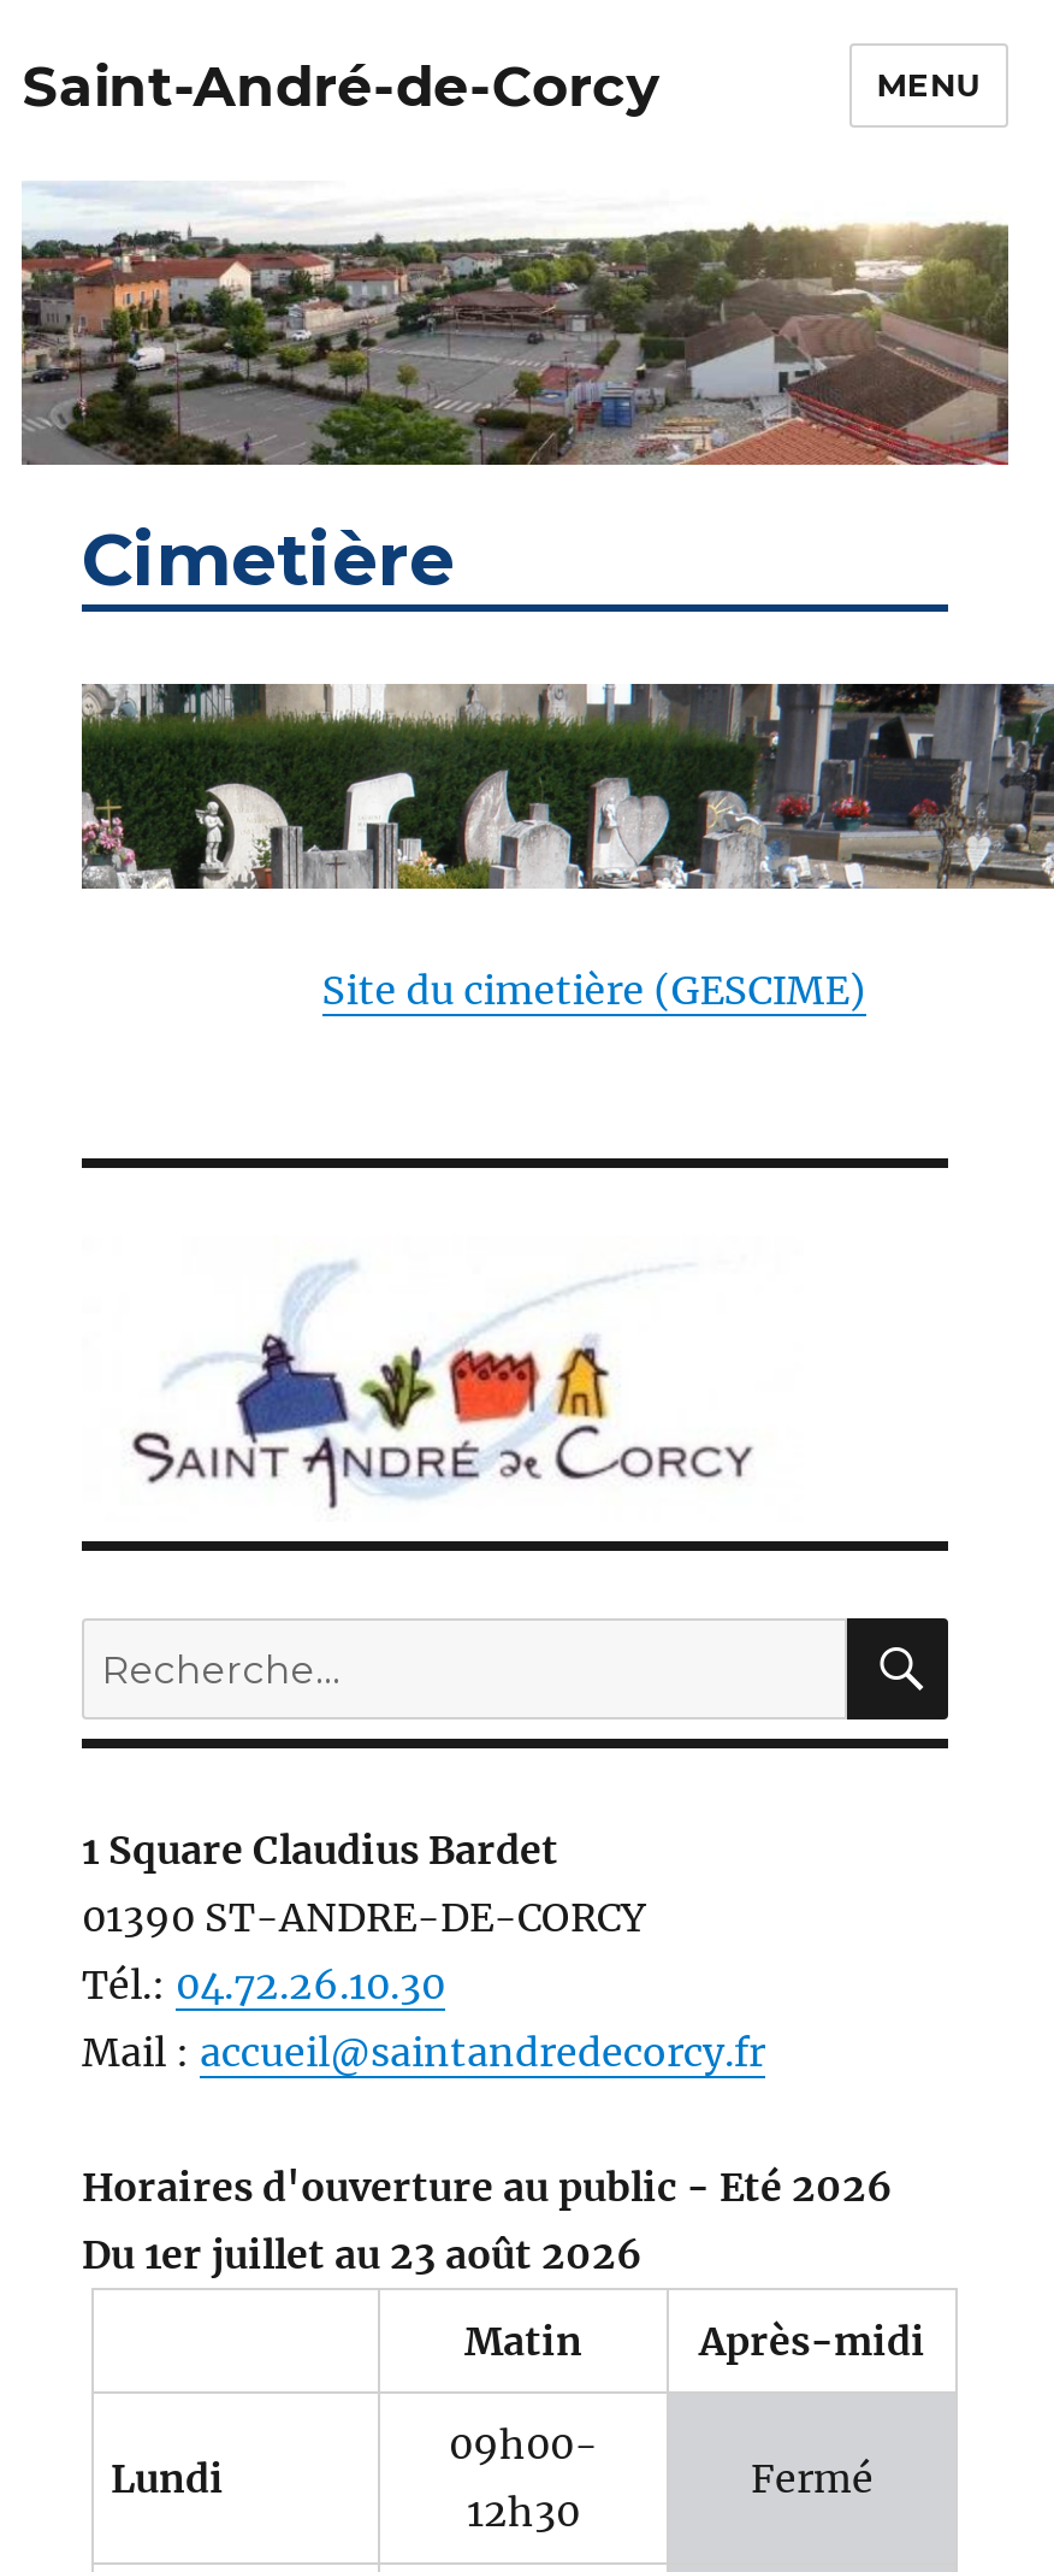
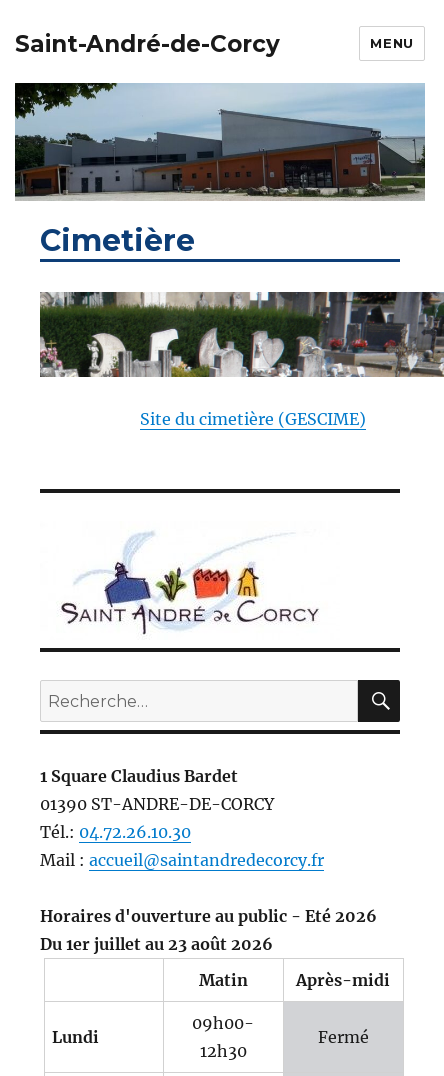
- [image]
+ [image]
